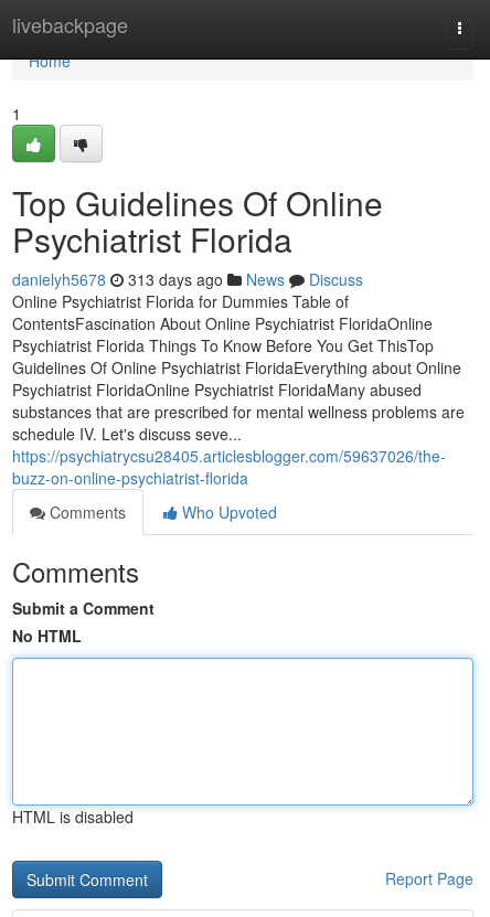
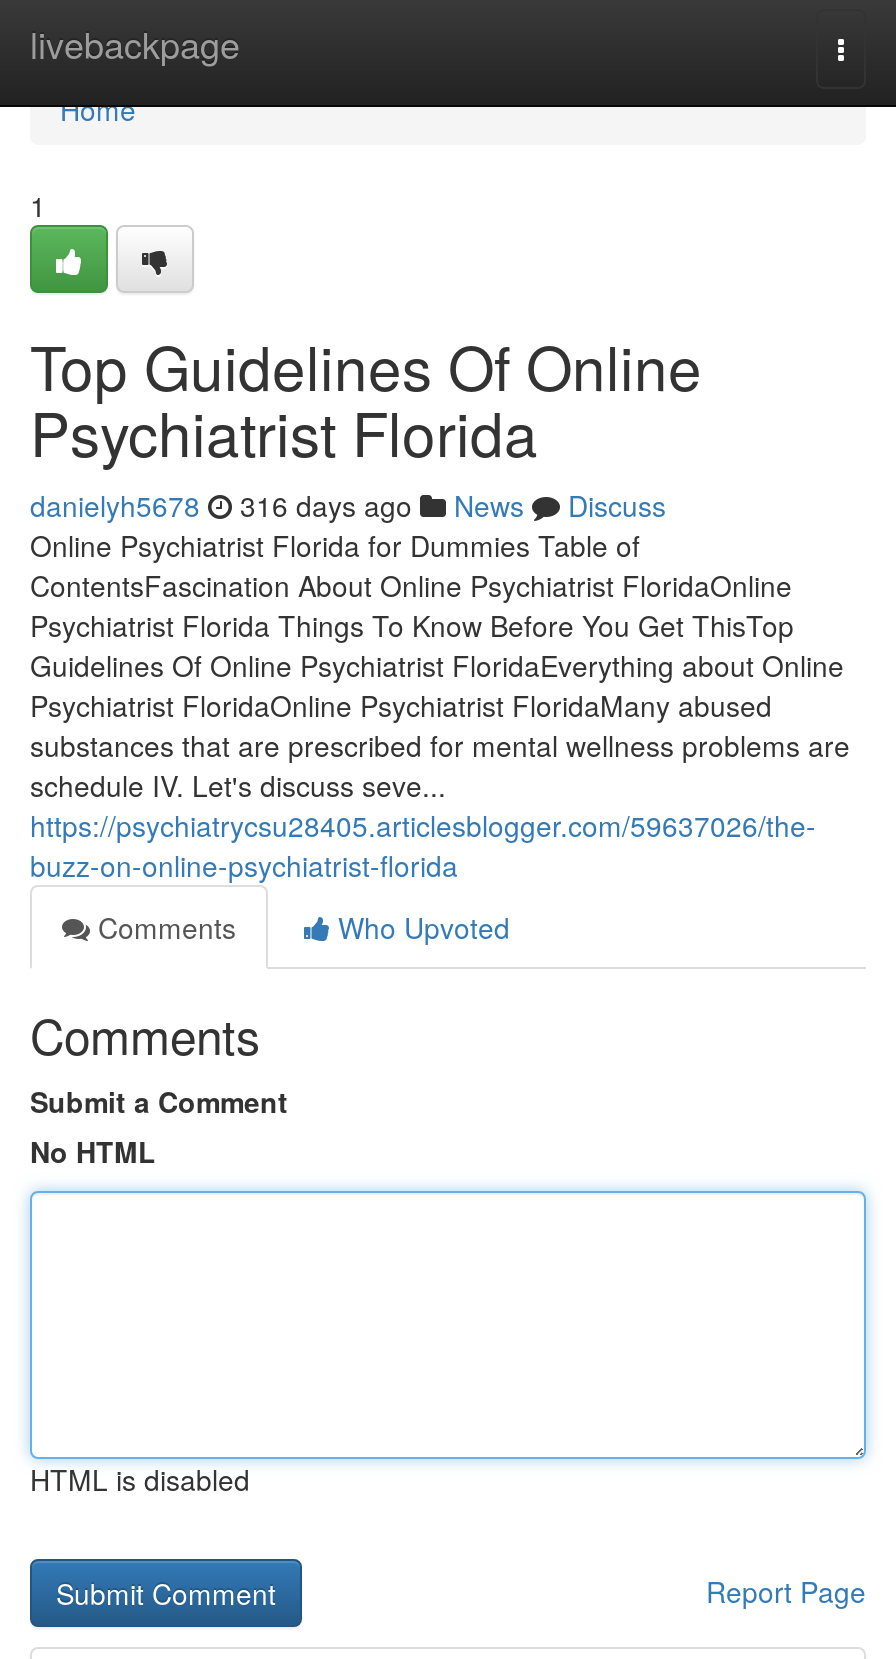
- danielyh5678 313 days ago News Discuss
+ danielyh5678 316 days ago News Discuss
